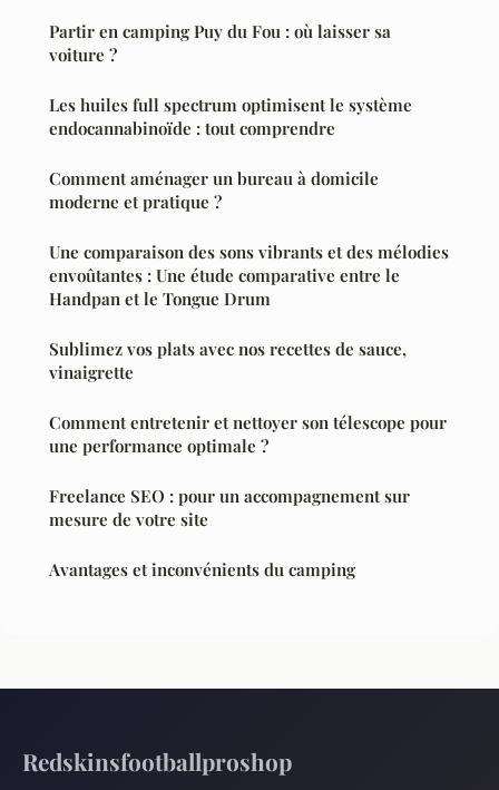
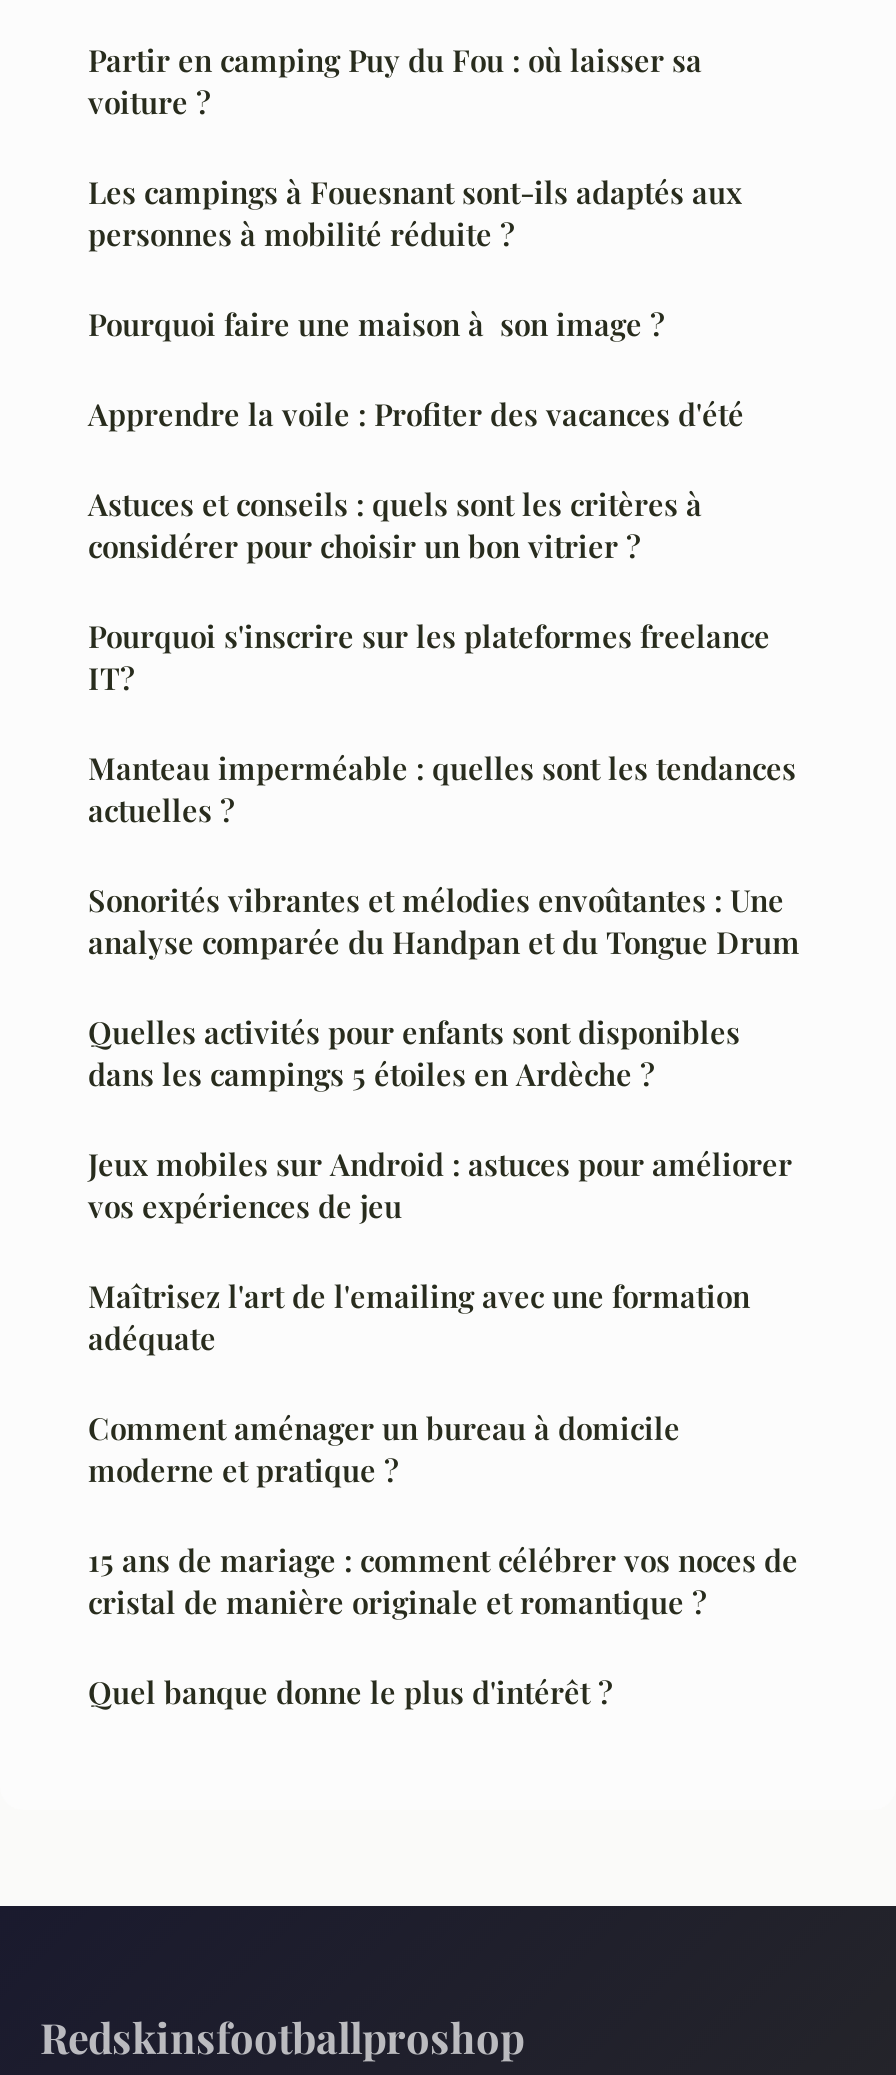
- Les huiles full spectrum optimisent le système
- endocannabinoïde : tout comprendre
+ Les campings à Fouesnant sont-ils adaptés aux
+ personnes à mobilité réduite ?
+ Pourquoi faire une maison à son image ?
+ Apprendre la voile : Profiter des vacances d'été
+ Astuces et conseils : quels sont les critères à
+ considérer pour choisir un bon vitrier ?
+ Pourquoi s'inscrire sur les plateformes freelance
+ IT?
+ Manteau imperméable : quelles sont les tendances
+ actuelles ?
+ Sonorités vibrantes et mélodies envoûtantes : Une
+ analyse comparée du Handpan et du Tongue Drum
+ Quelles activités pour enfants sont disponibles
+ dans les campings 5 étoiles en Ardèche ?
+ Jeux mobiles sur Android : astuces pour améliorer
+ vos expériences de jeu
+ Maîtrisez l'art de l'emailing avec une formation
+ adéquate

moved down: Comment aménager un bureau à domicile | moderne et pratique ?

- Une comparaison des sons vibrants et des mélodies
- envoûtantes : Une étude comparative entre le
- Handpan et le Tongue Drum
- Sublimez vos plats avec nos recettes de sauce,
- vinaigrette
- Comment entretenir et nettoyer son télescope pour
- une performance optimale ?
- Freelance SEO : pour un accompagnement sur
- mesure de votre site
- Avantages et inconvénients du camping
+ 15 ans de mariage : comment célébrer vos noces de
+ cristal de manière originale et romantique ?
+ Quel banque donne le plus d'intérêt ?
